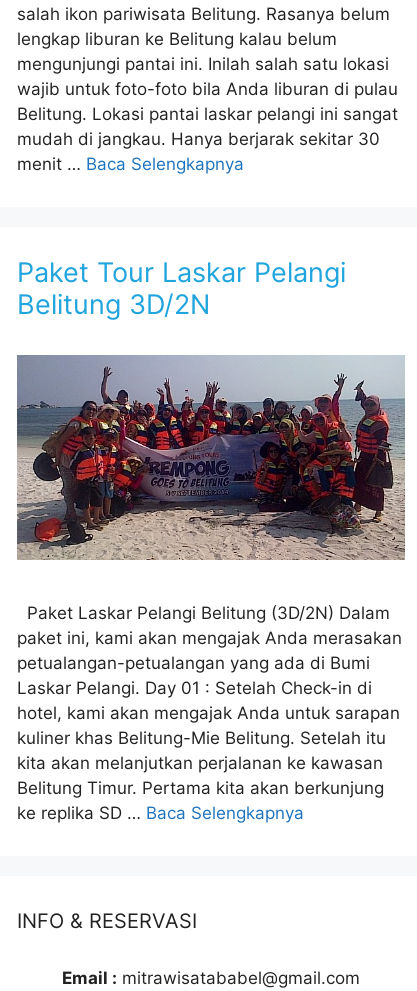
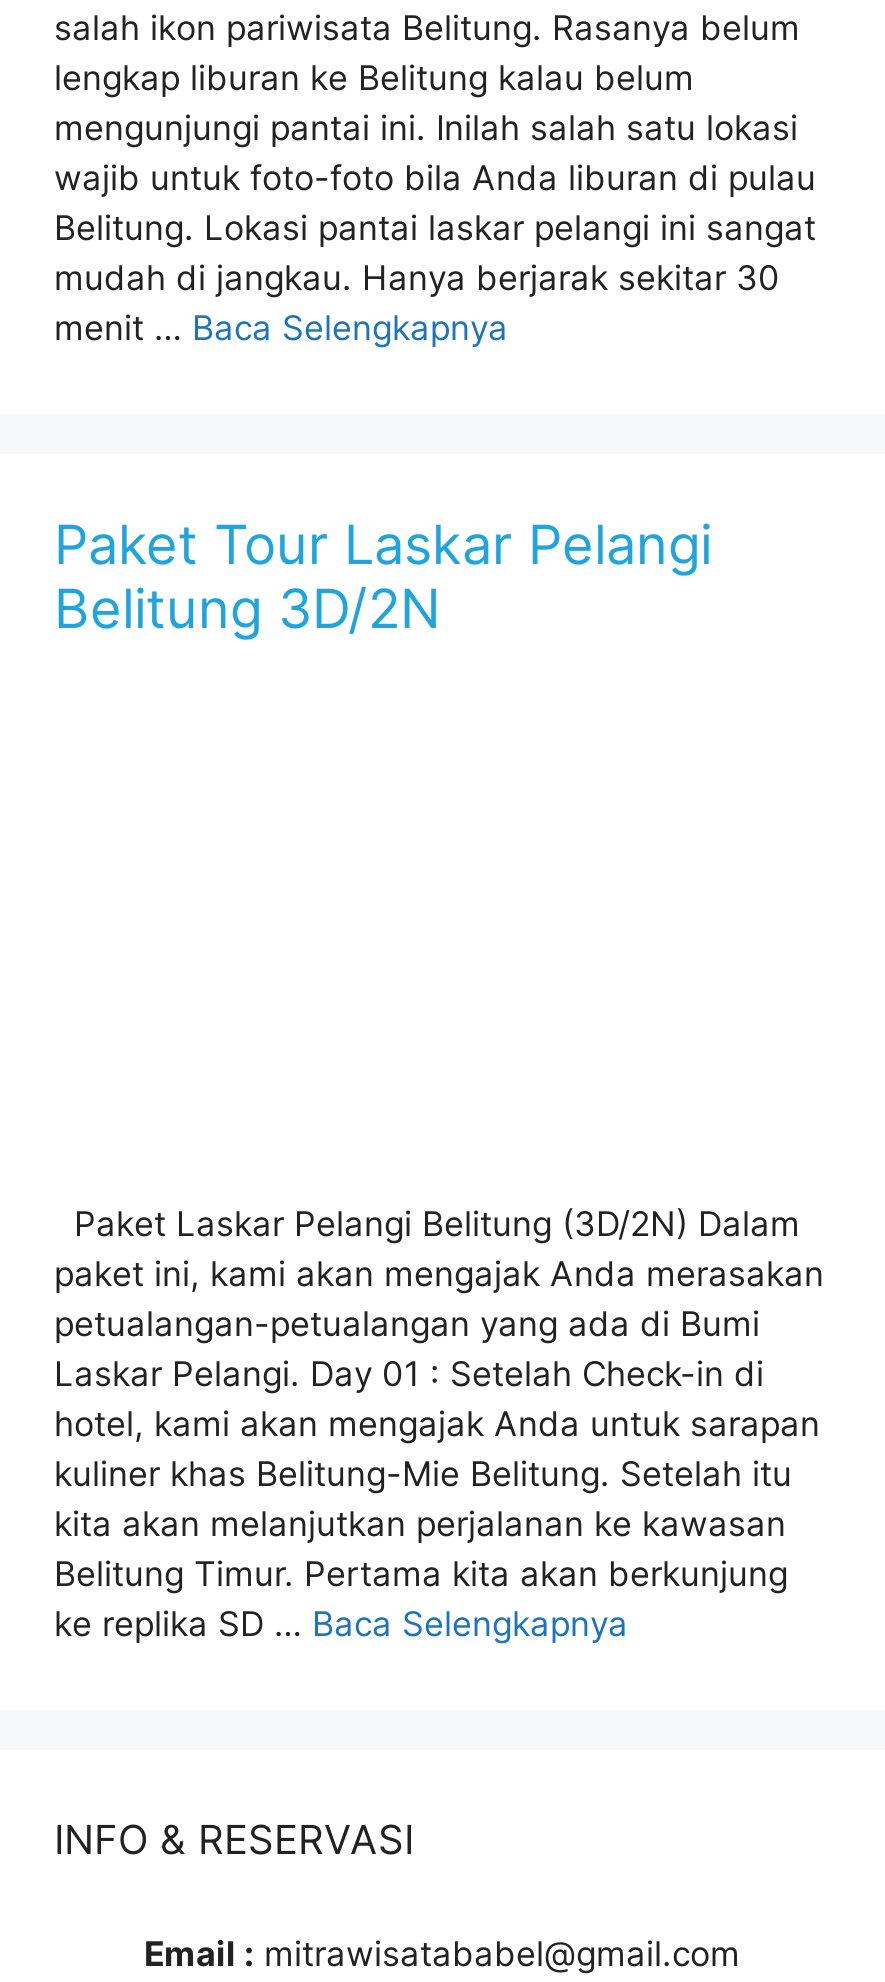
- [image]
